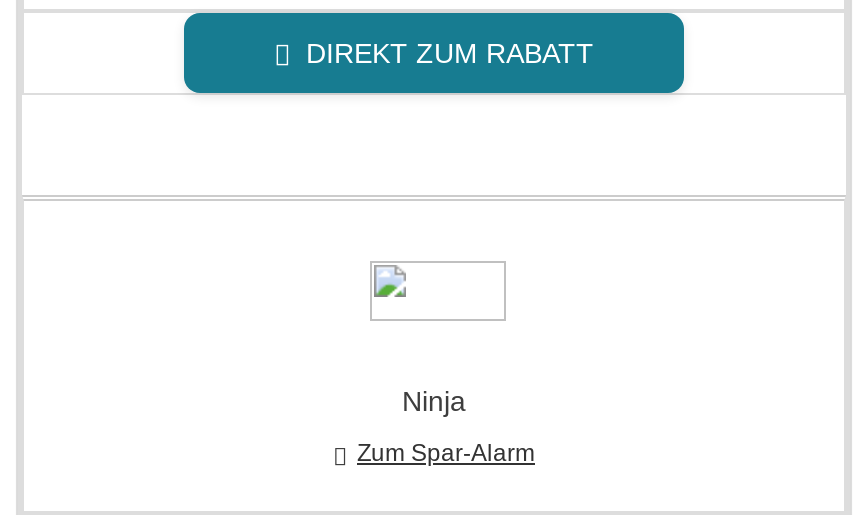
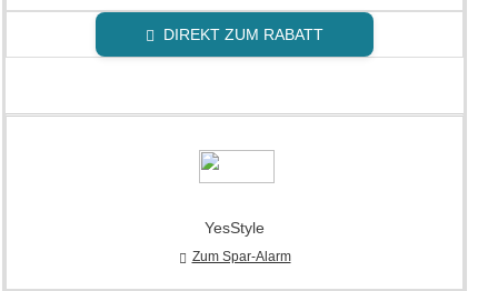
- Ninja
+ YesStyle
